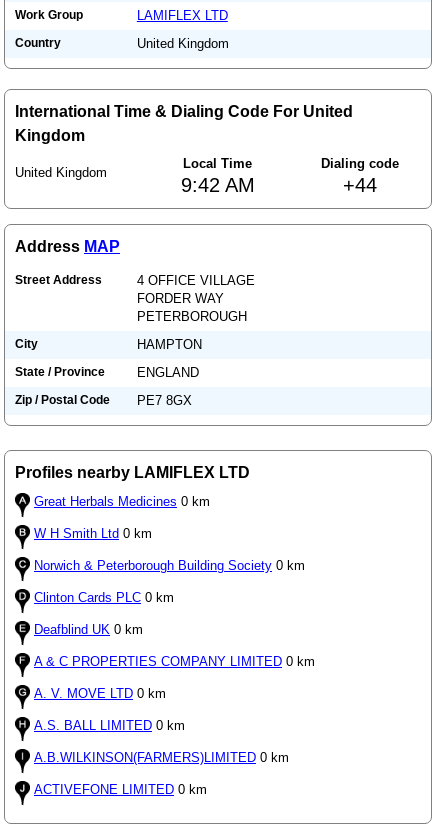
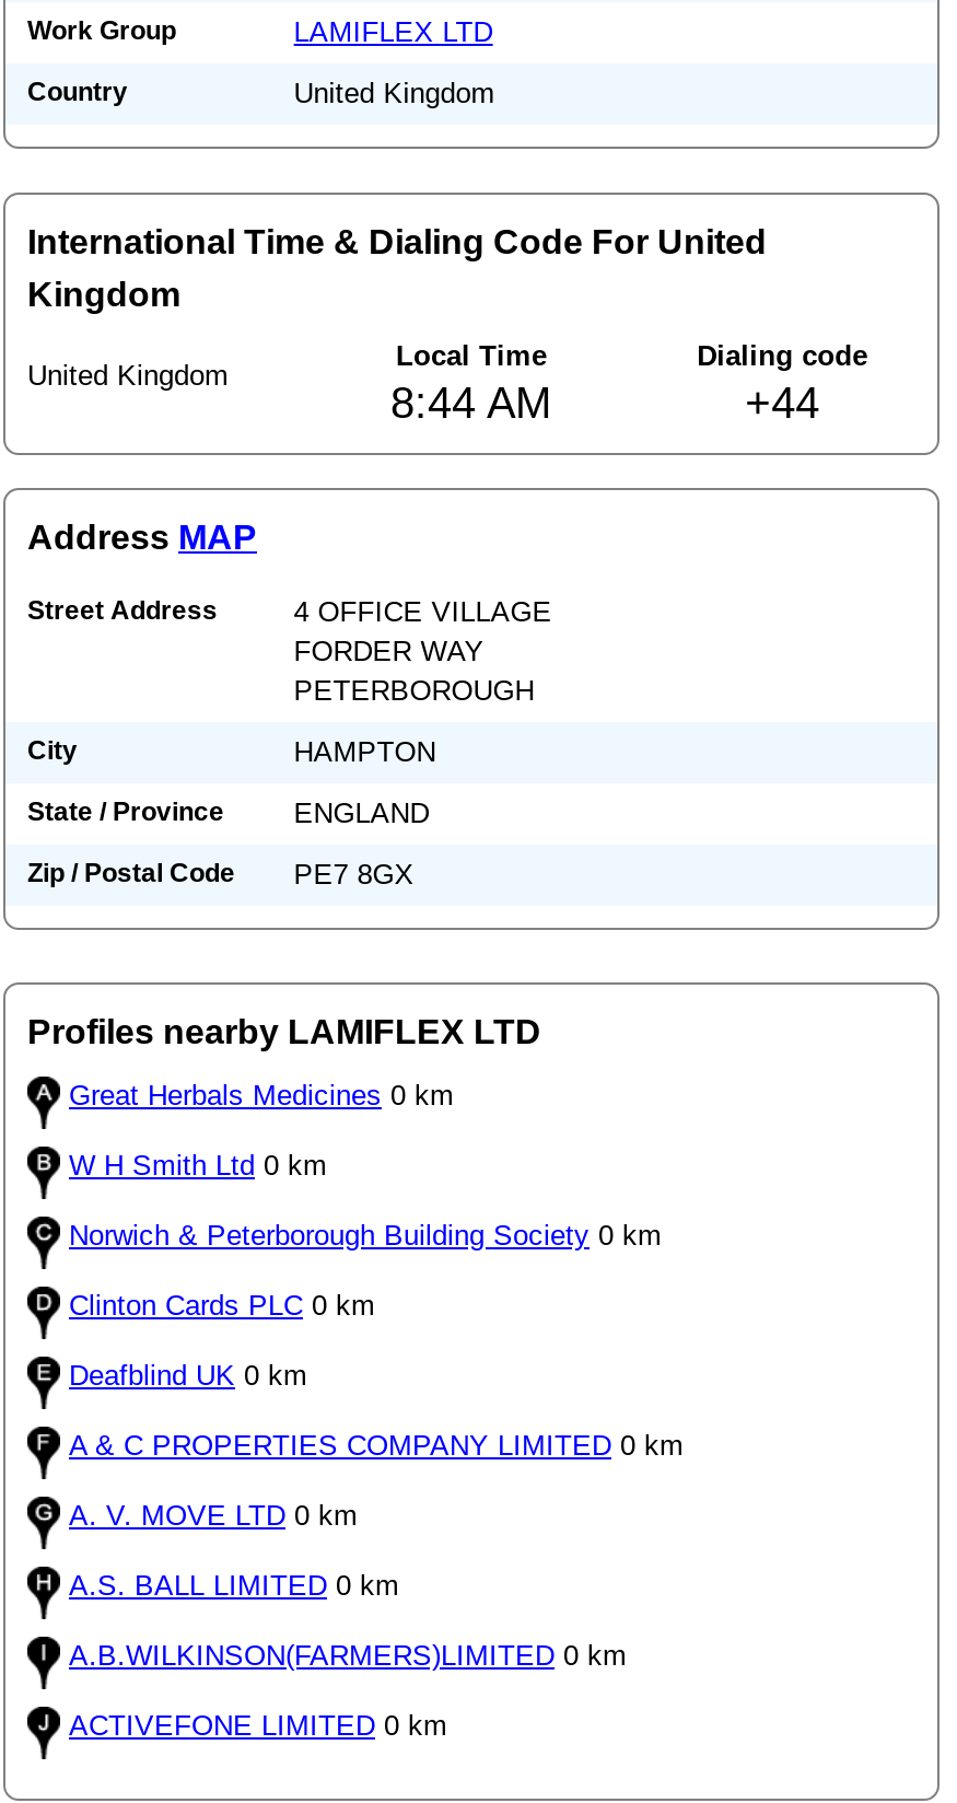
- 9:42 AM
+ 8:44 AM
